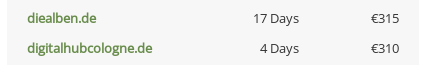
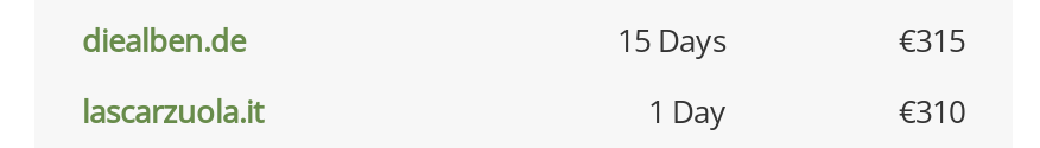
- 17 Days
+ 15 Days

- digitalhubcologne.de
- 4 Days
+ lascarzuola.it
+ 1 Day
